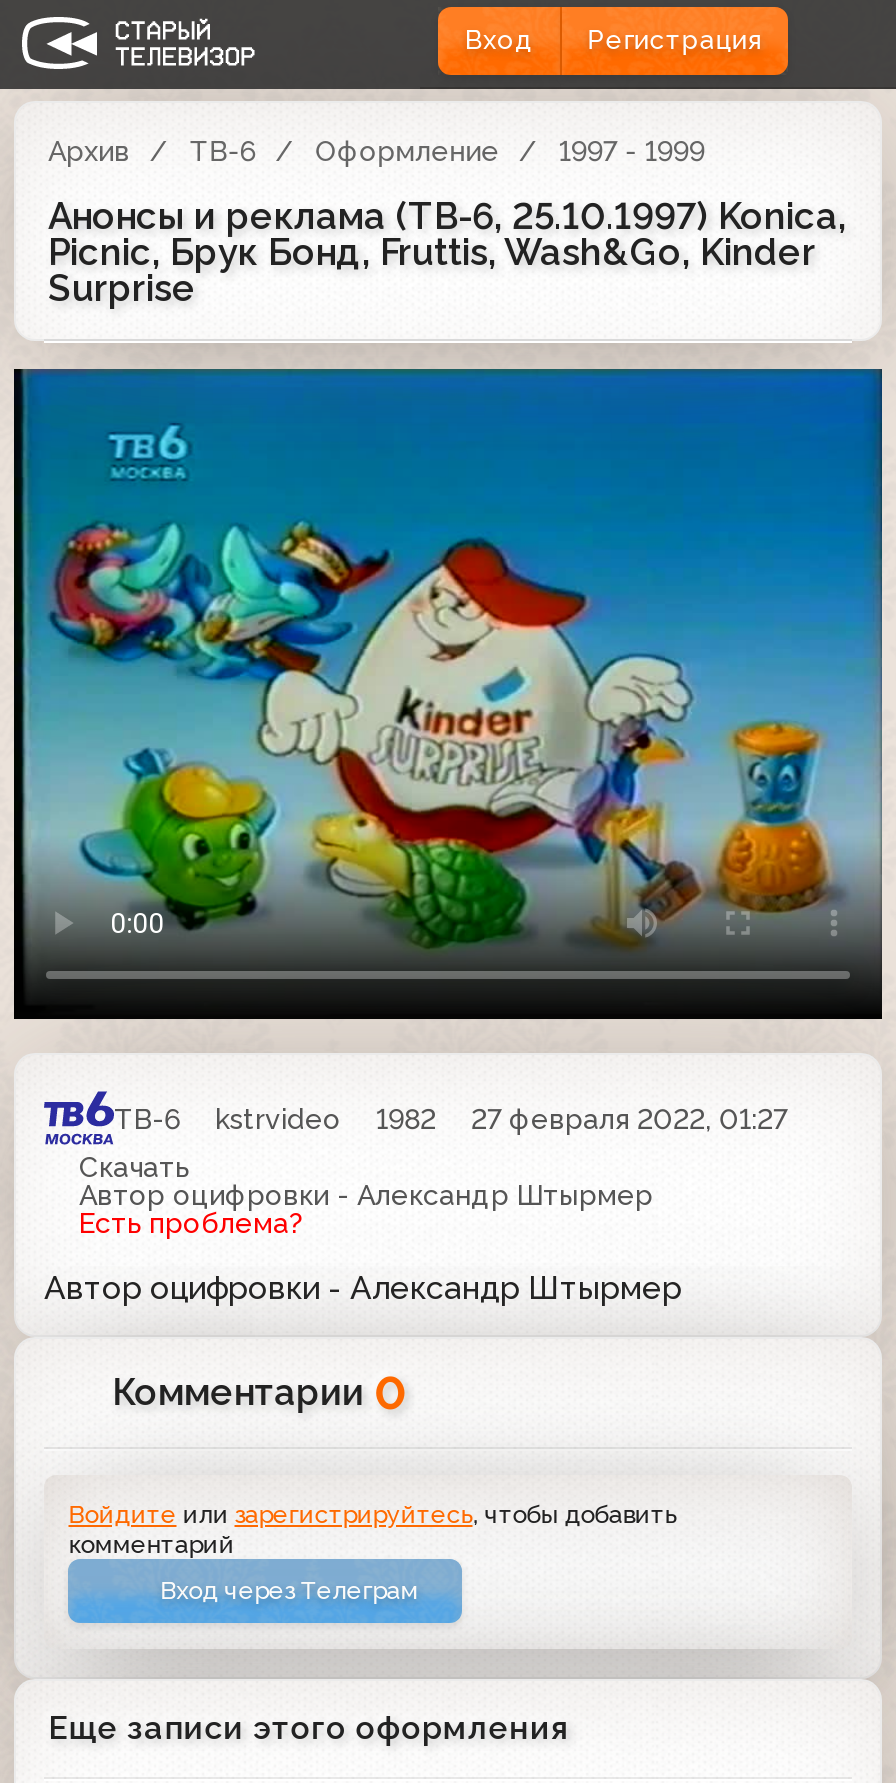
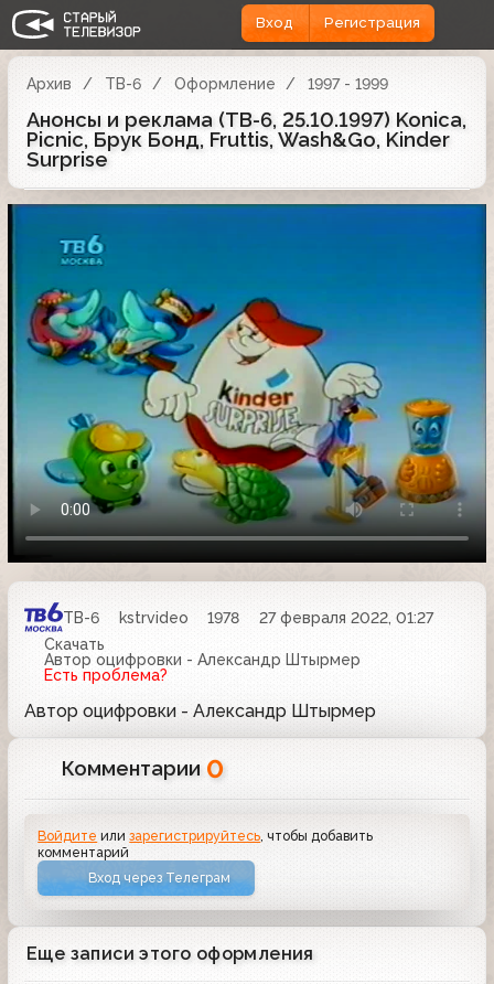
- ТВ-6 kstrvideo 1982 27 февраля 2022, 01:27
+ ТВ-6 kstrvideo 1978 27 февраля 2022, 01:27
